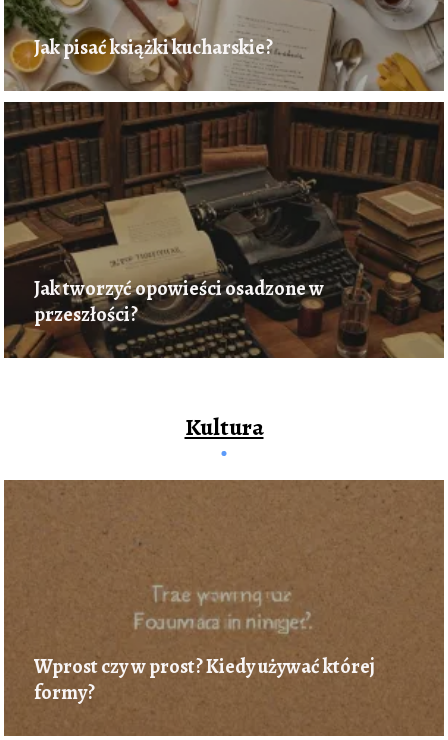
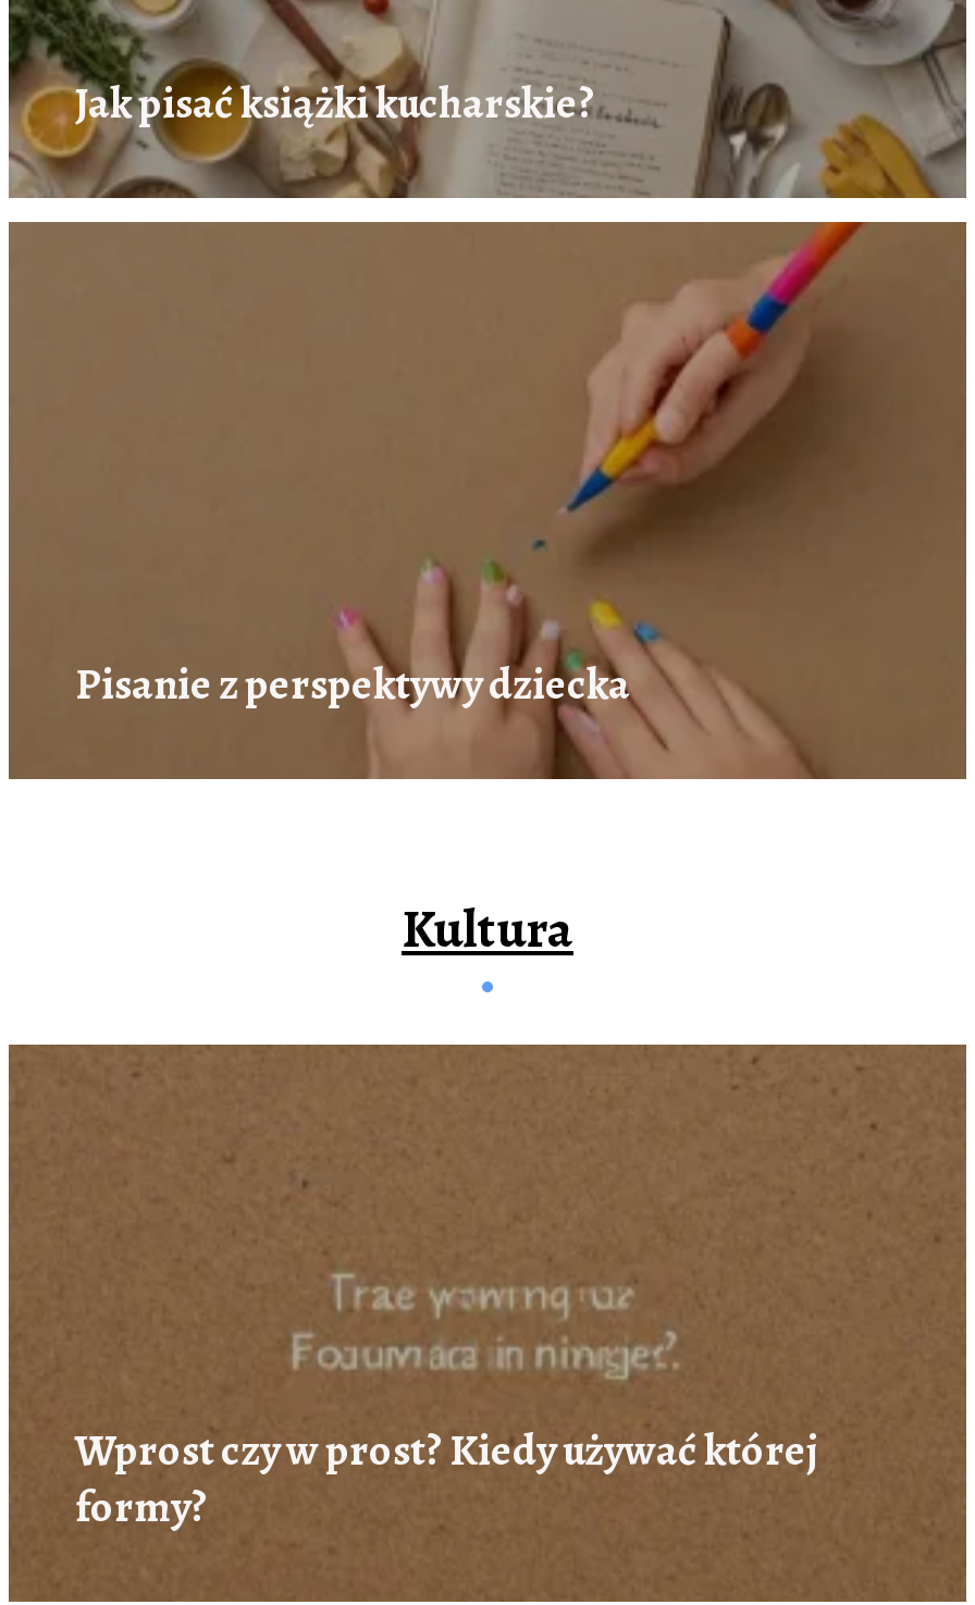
- [image]
- Jak tworzyć opowieści osadzone w
- przeszłości?
+ [image]
+ Pisanie z perspektywy dziecka
